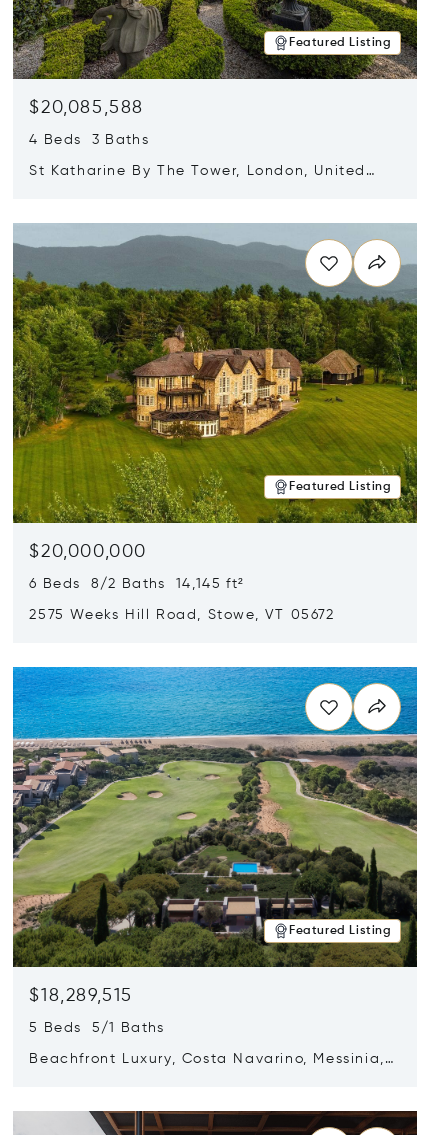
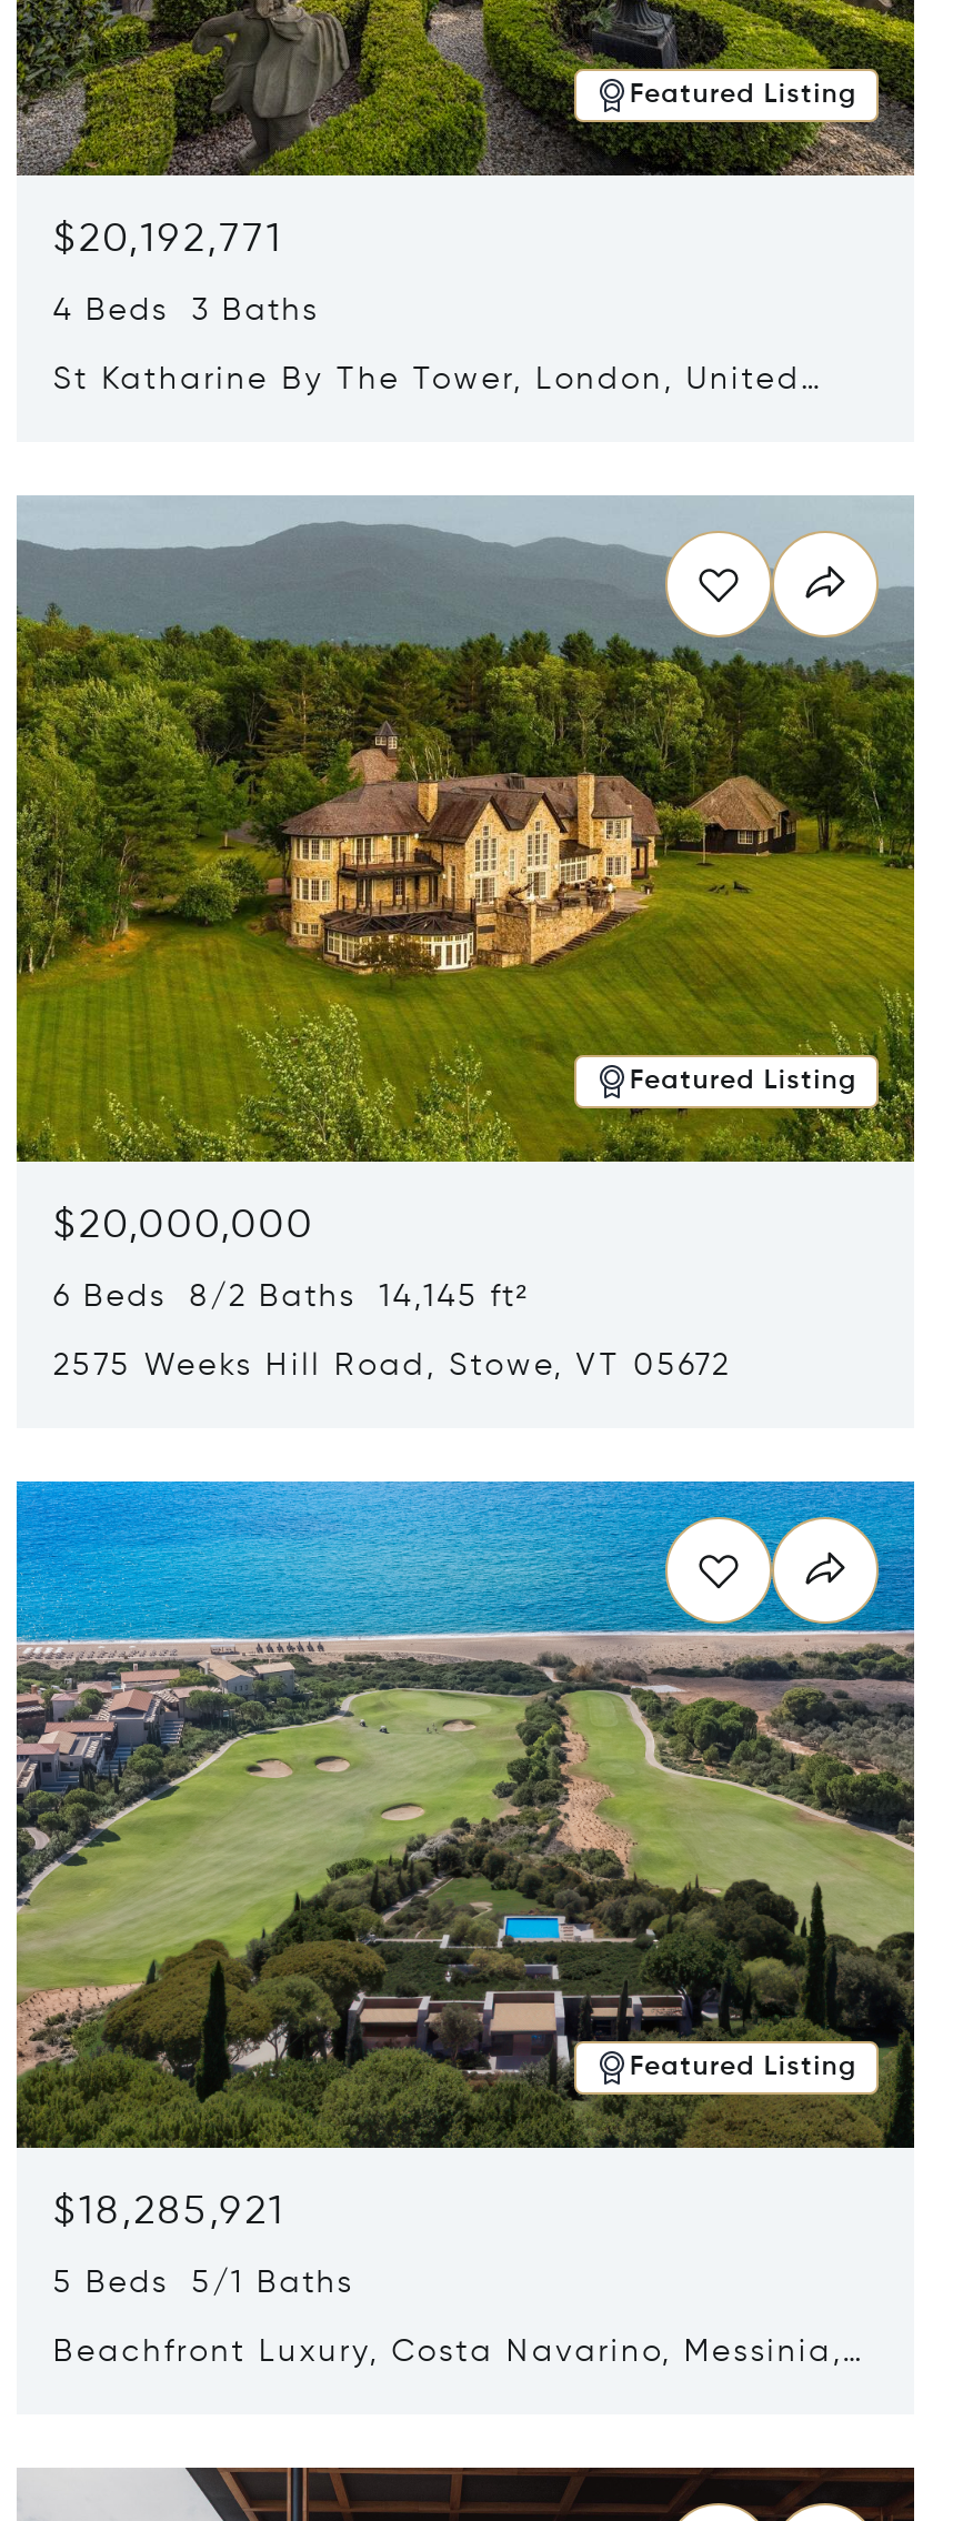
- $20,085,588
+ $20,192,771

- $18,289,515
+ $18,285,921
